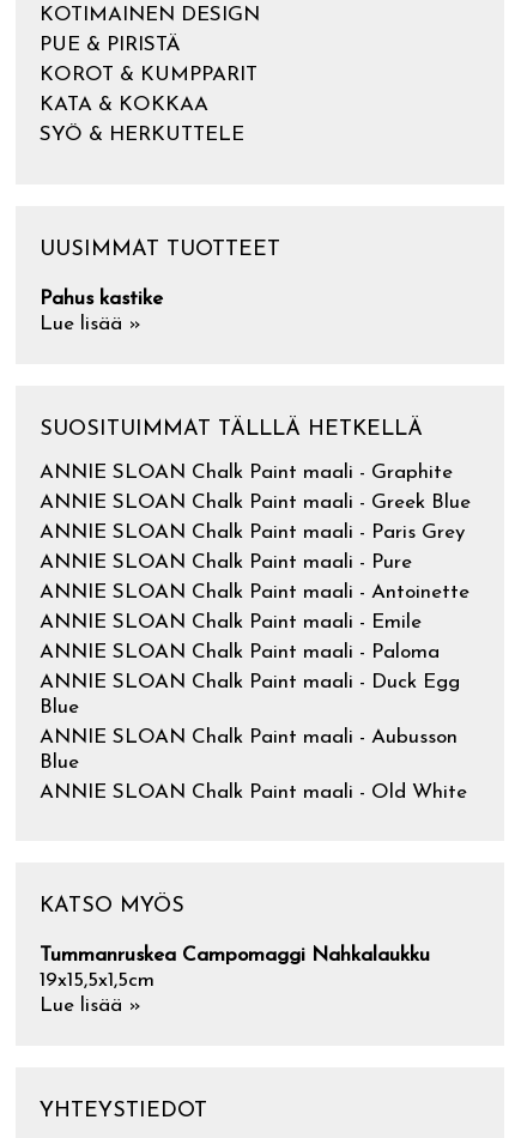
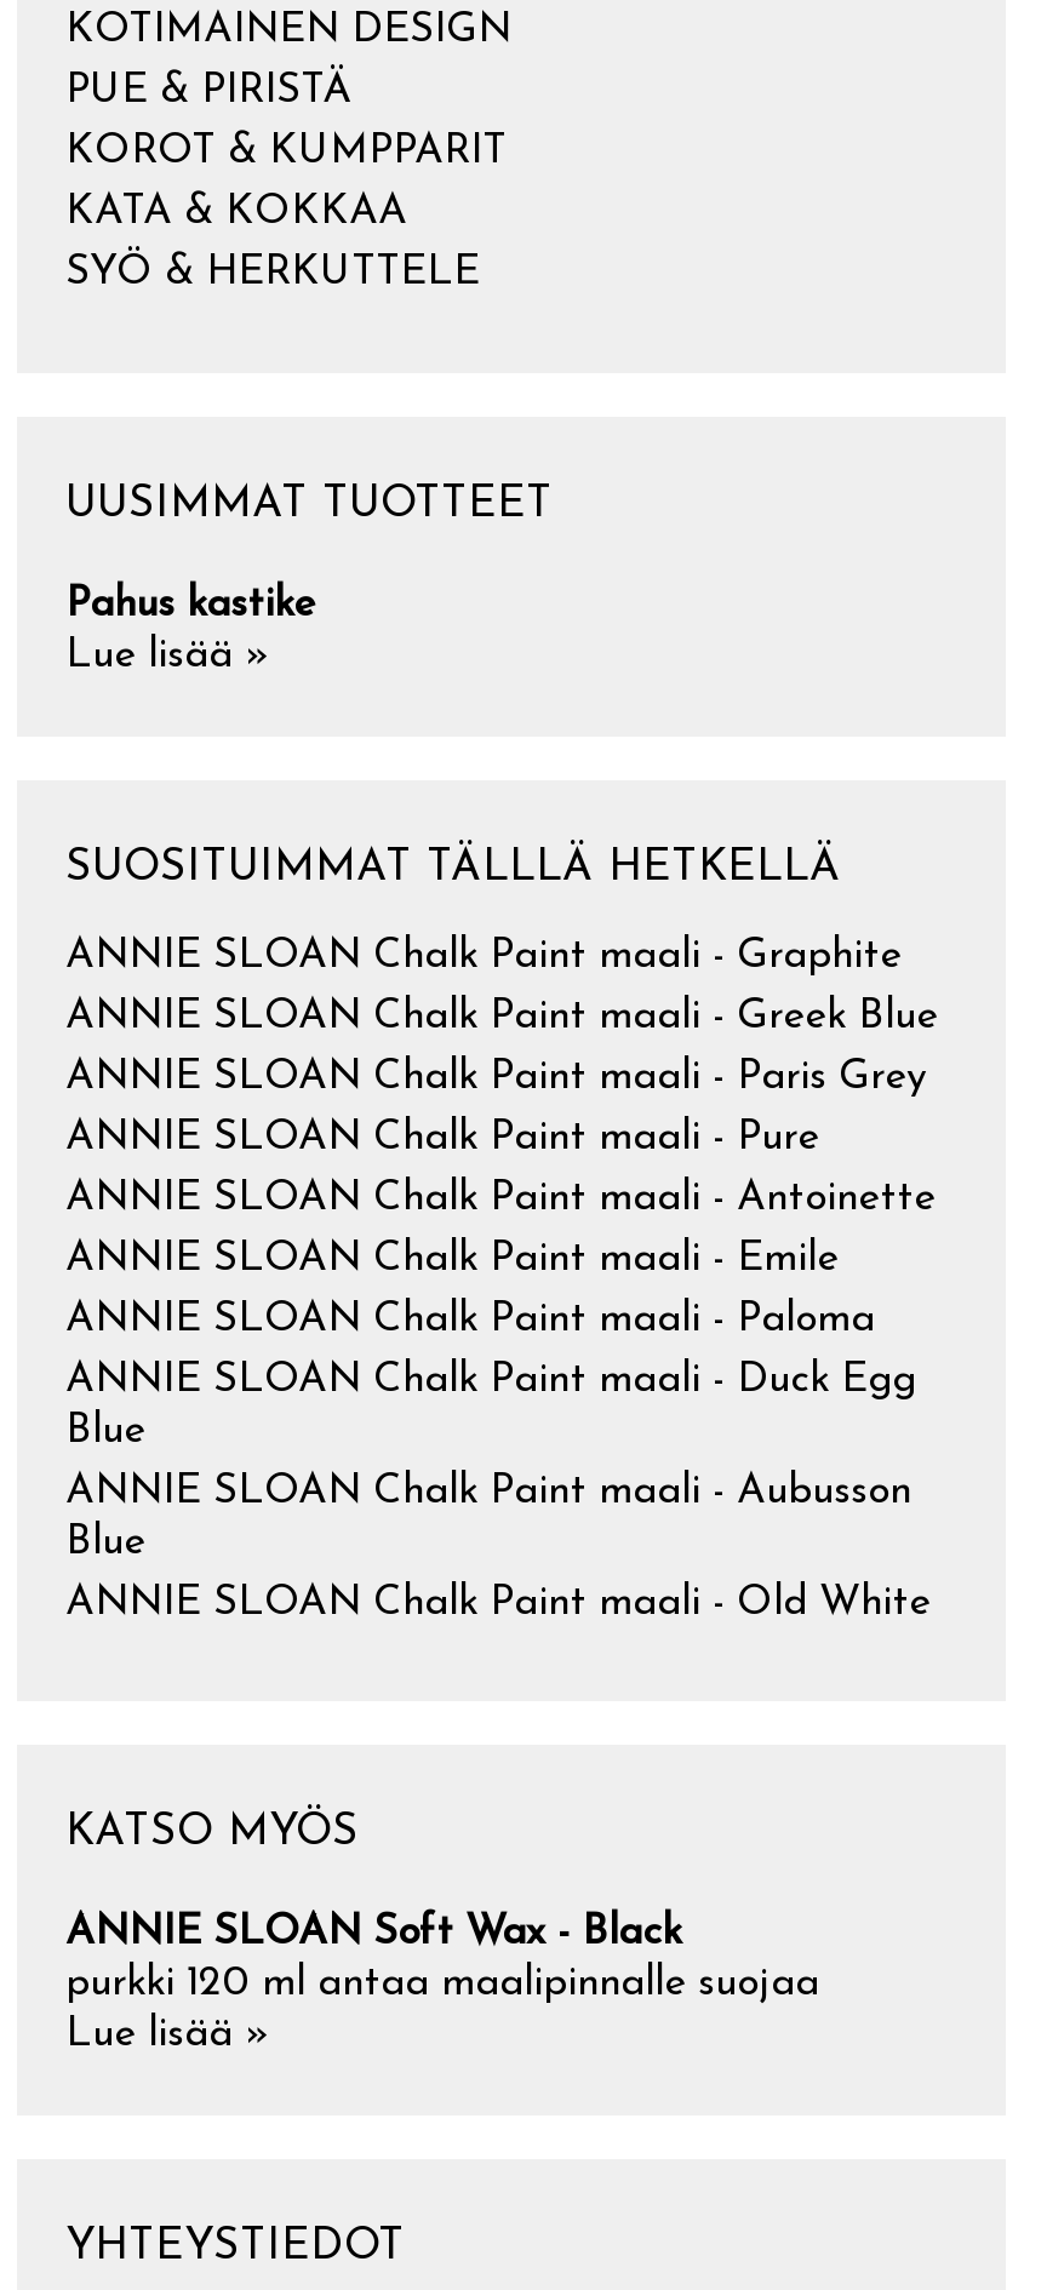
- Tummanruskea Campomaggi Nahkalaukku
- 19x15,5x1,5cm
+ ANNIE SLOAN Soft Wax - Black
+ purkki 120 ml antaa maalipinnalle suojaa
